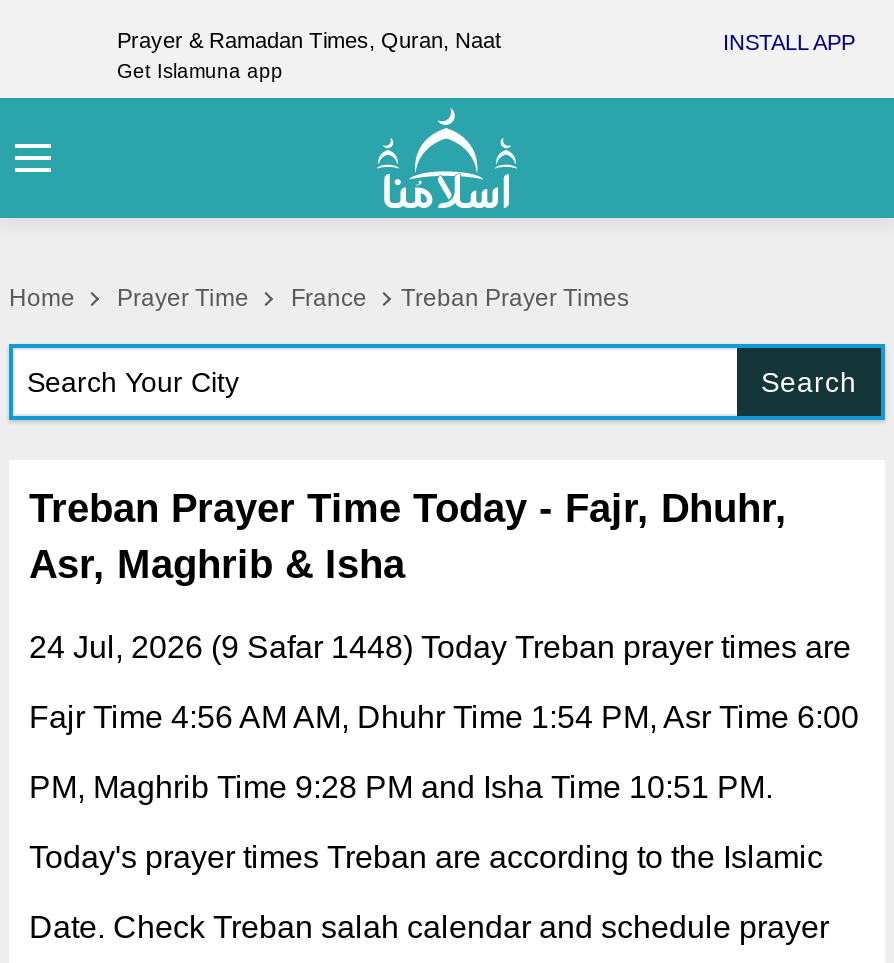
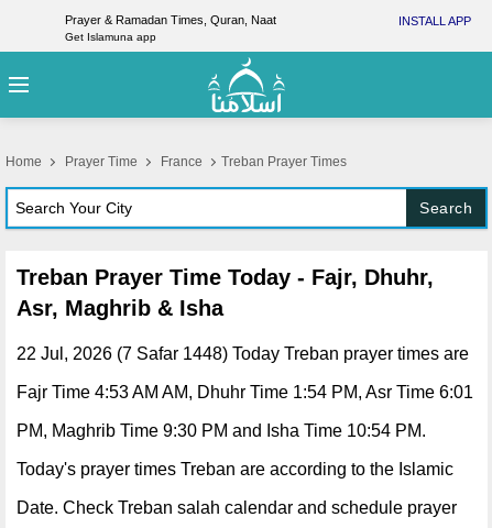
- 24 Jul, 2026 (9 Safar 1448) Today Treban prayer times are
+ 22 Jul, 2026 (7 Safar 1448) Today Treban prayer times are

- Fajr Time 4:56 AM AM, Dhuhr Time 1:54 PM, Asr Time 6:00
+ Fajr Time 4:53 AM AM, Dhuhr Time 1:54 PM, Asr Time 6:01

- PM, Maghrib Time 9:28 PM and Isha Time 10:51 PM.
+ PM, Maghrib Time 9:30 PM and Isha Time 10:54 PM.
